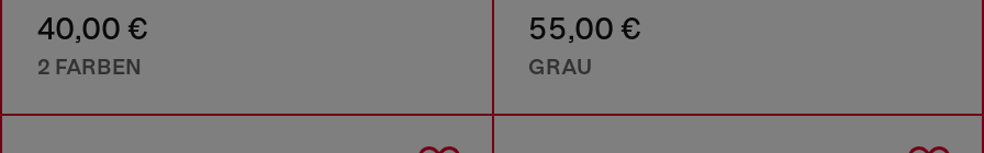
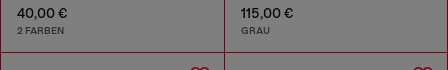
- 55,00 €
+ 115,00 €
